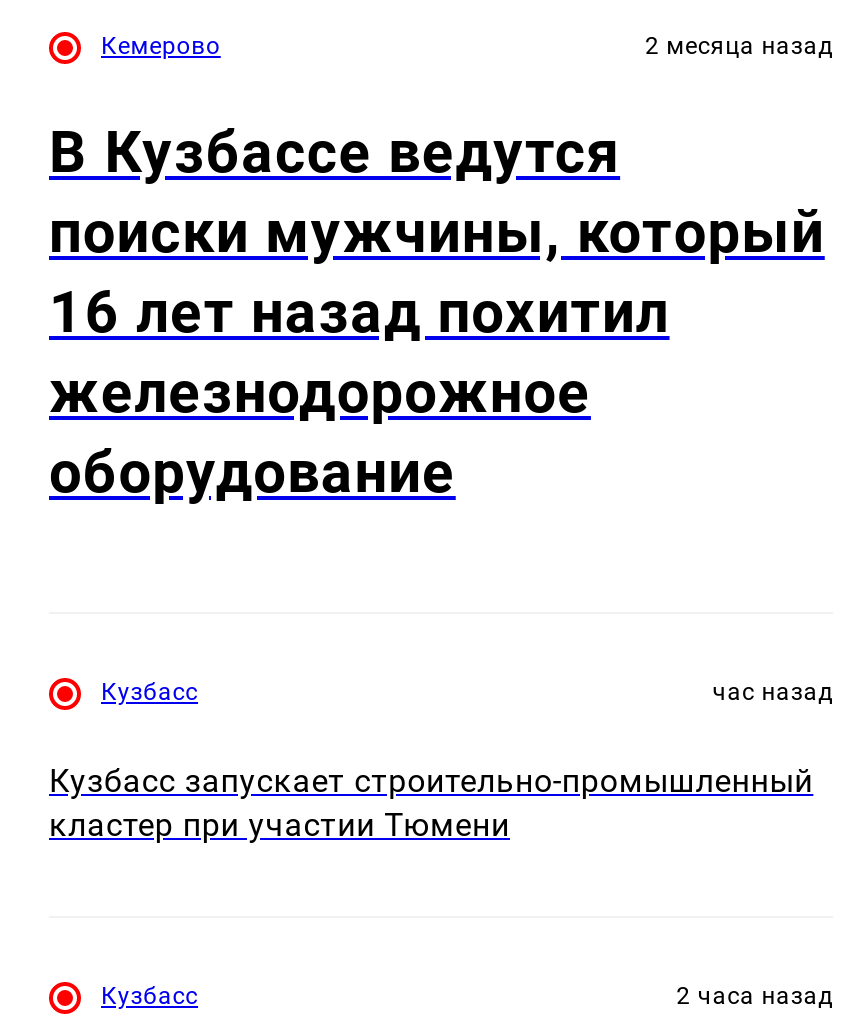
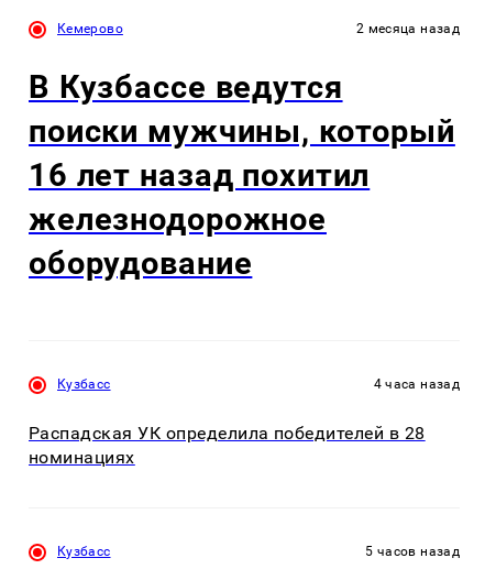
- час назад
+ 4 часа назад

- Кузбасс запускает строительно-промышленный
- кластер при участии Тюмени
+ Распадская УК определила победителей в 28
+ номинациях

- 2 часа назад
+ 5 часов назад
